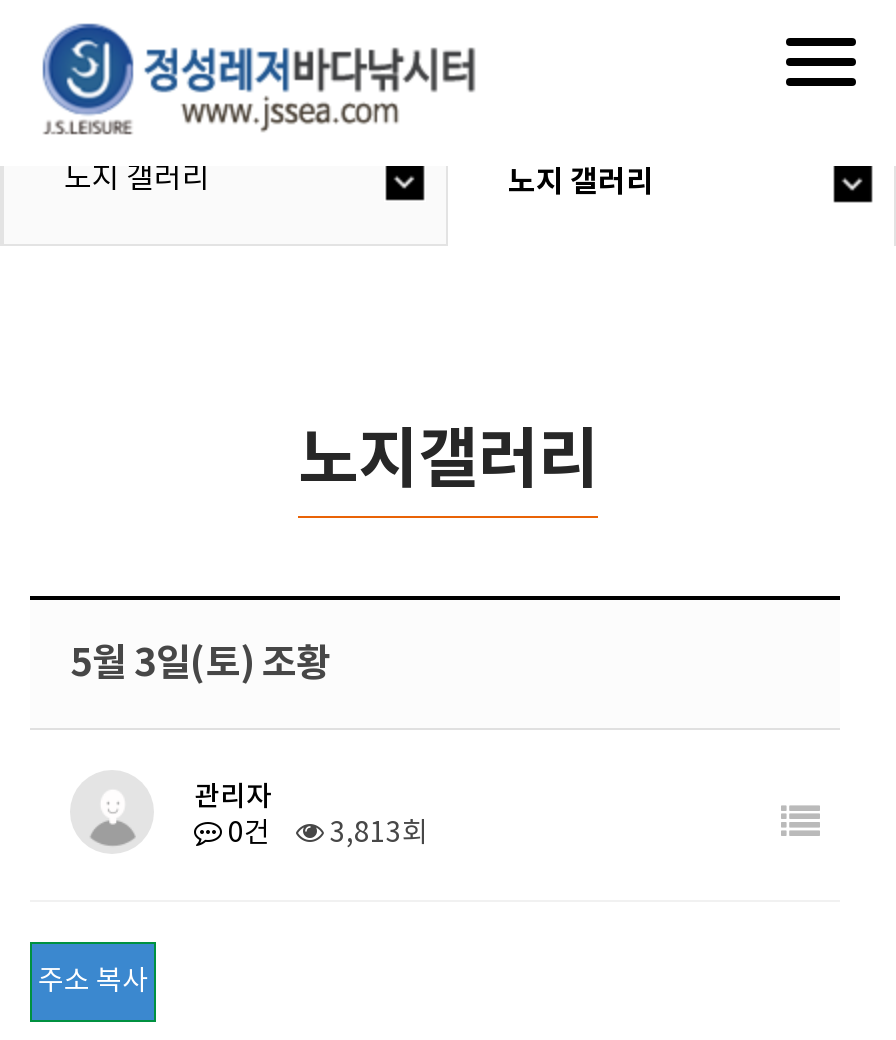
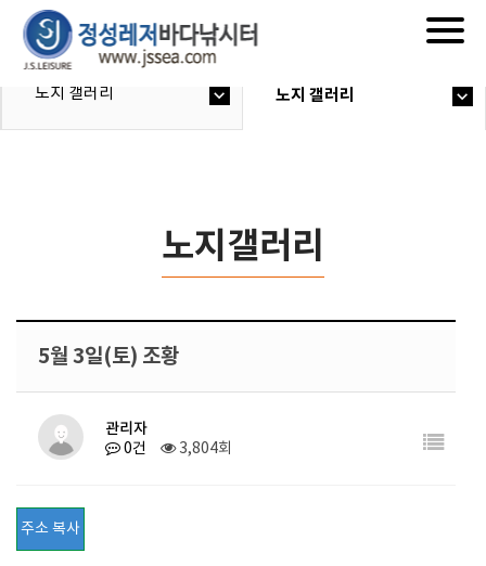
- 0건 3,813회
+ 0건 3,804회
